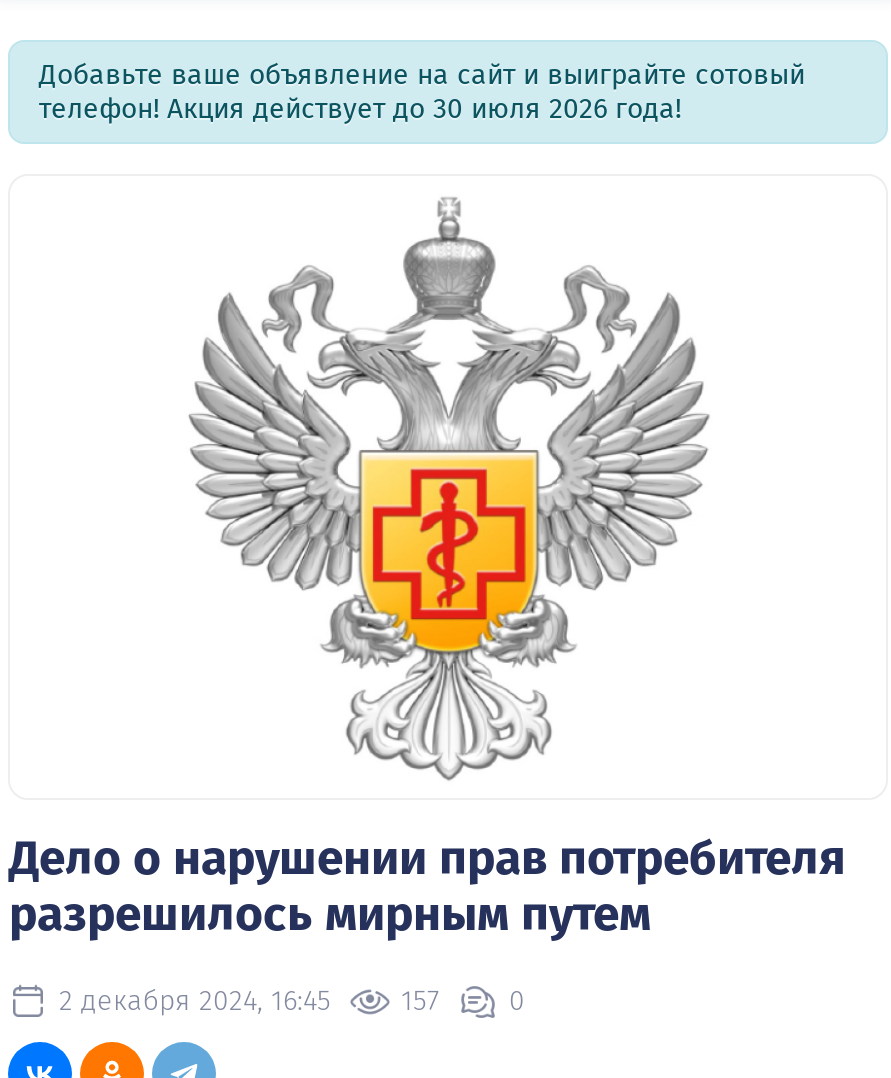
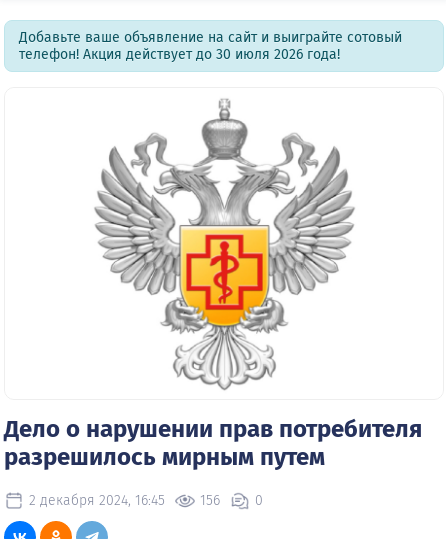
- 157
+ 156
